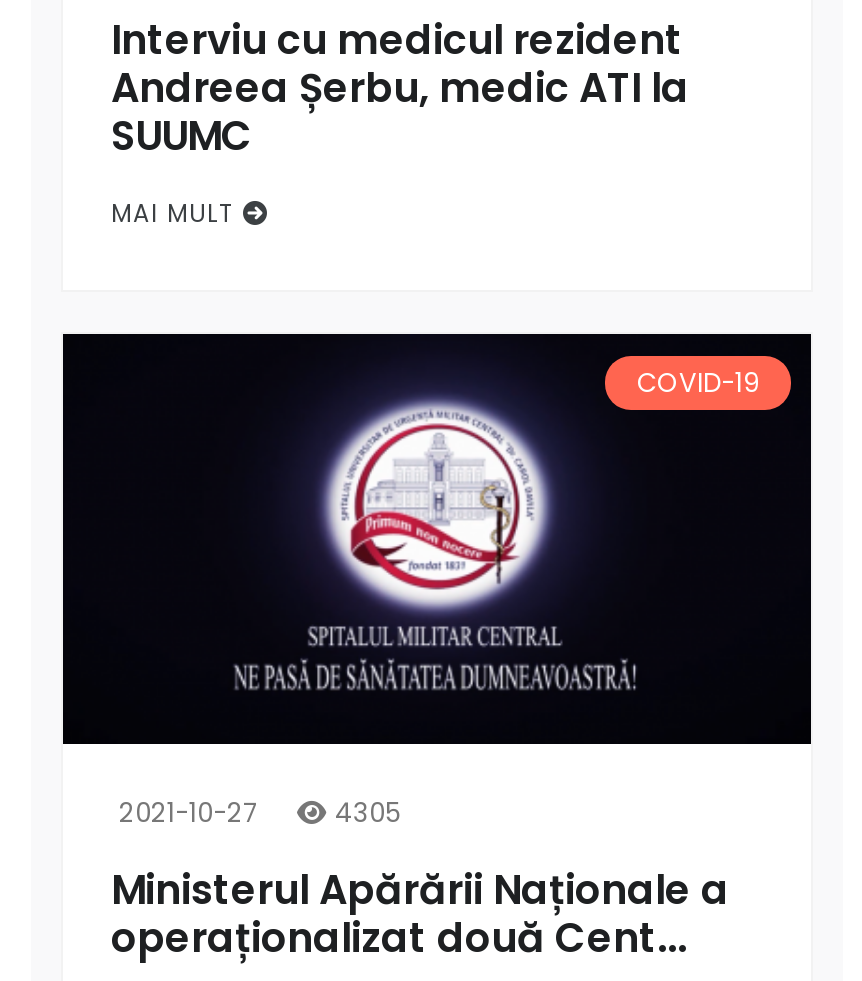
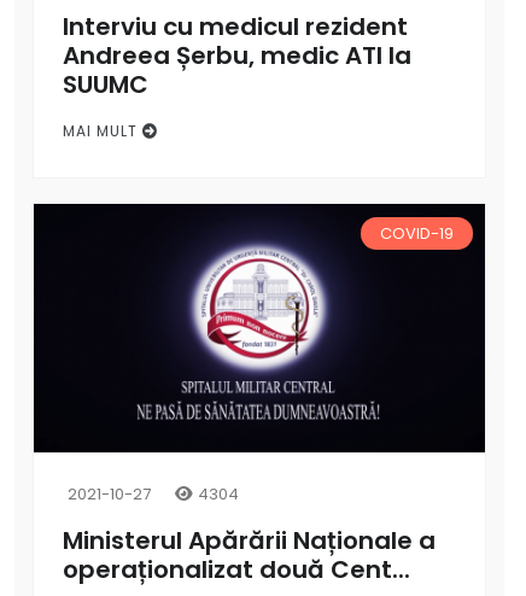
- 4305
+ 4304
